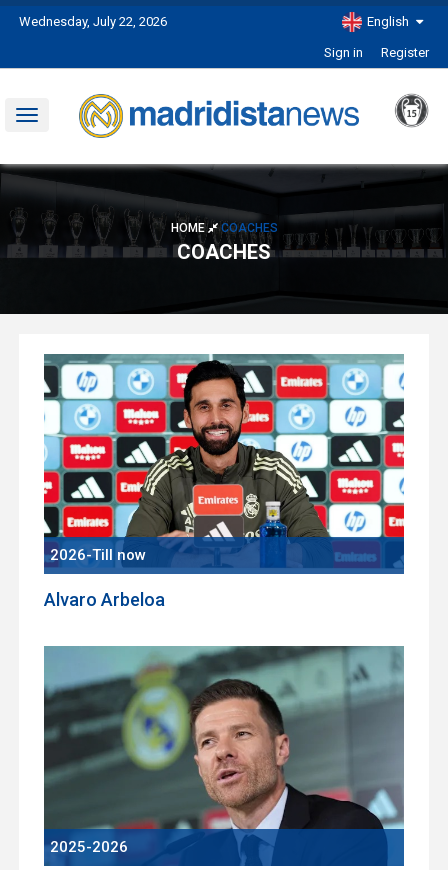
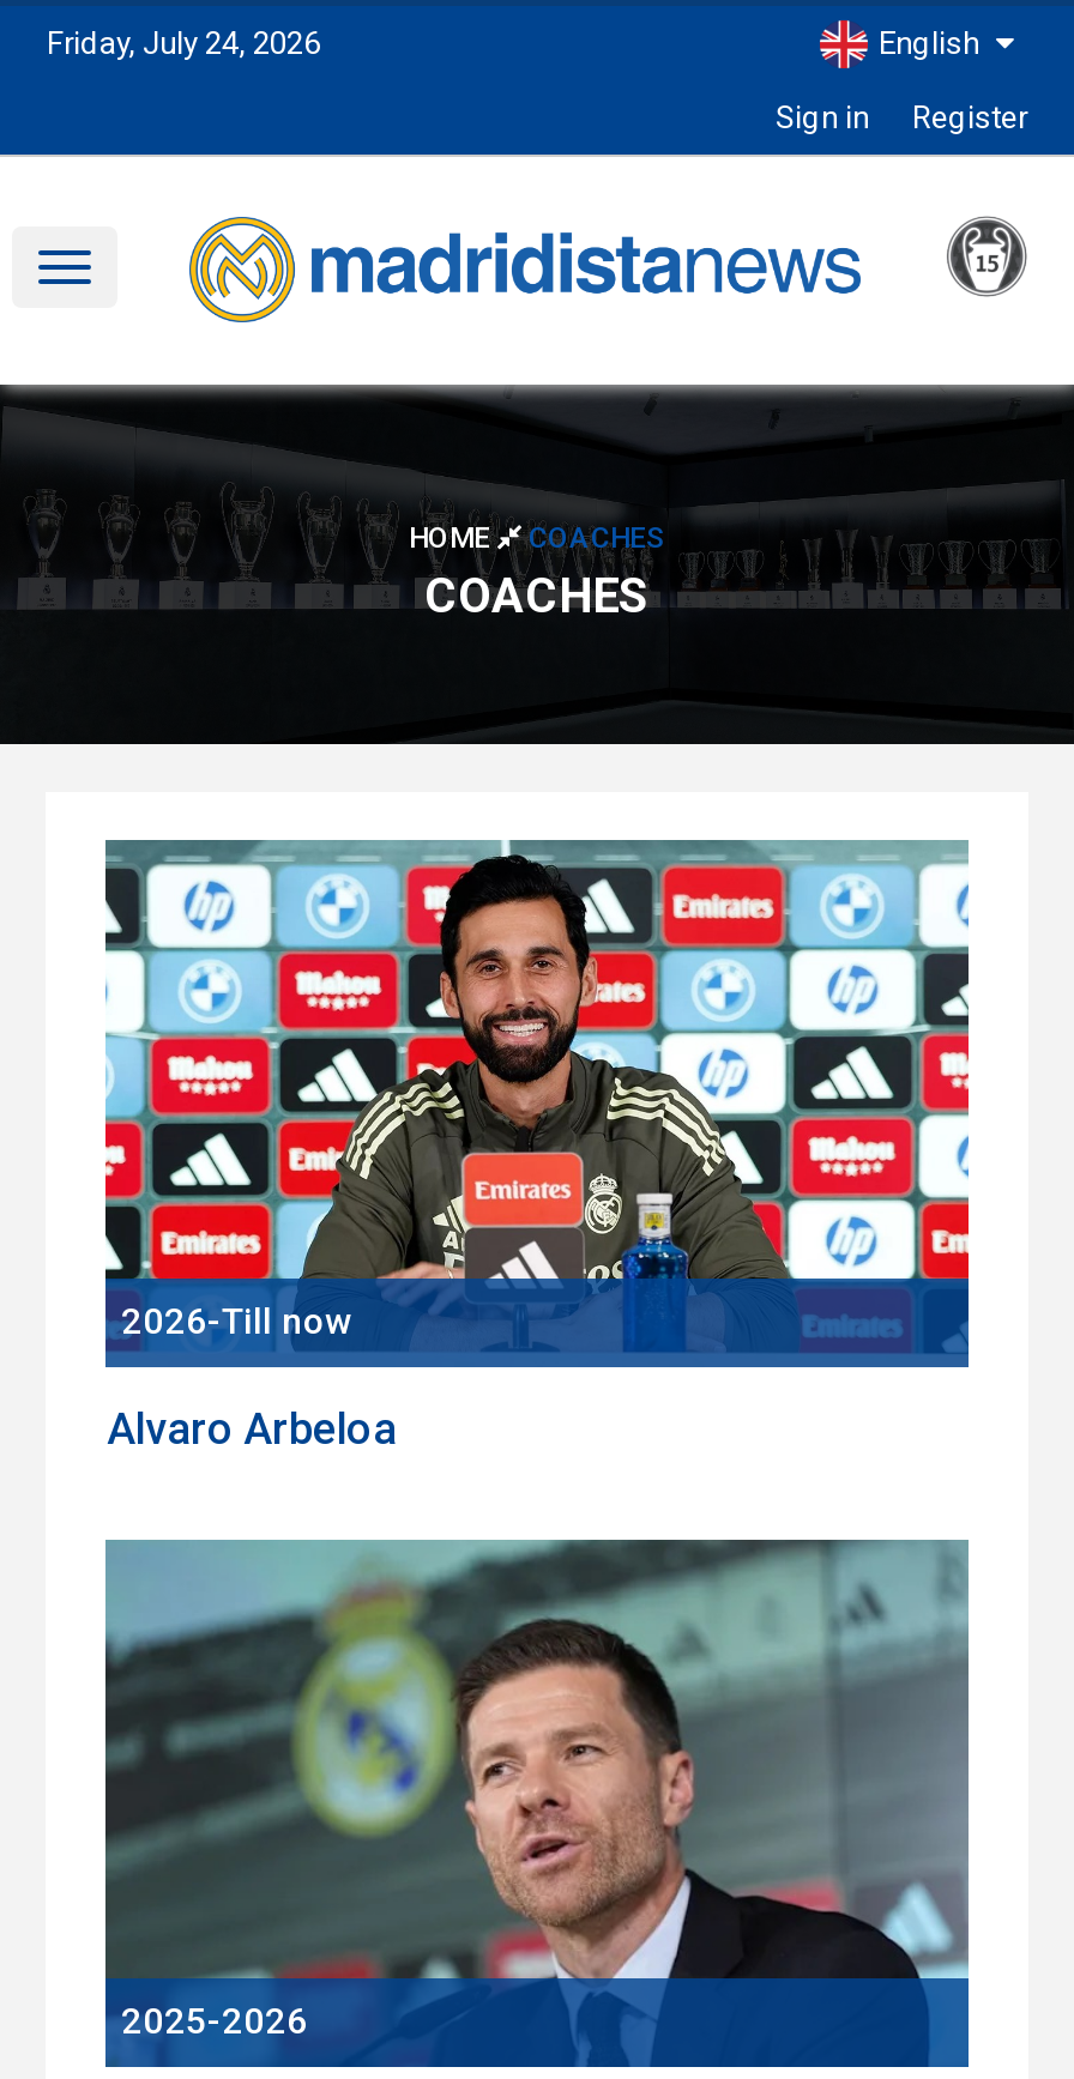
- Wednesday, July 22, 2026
+ Friday, July 24, 2026
